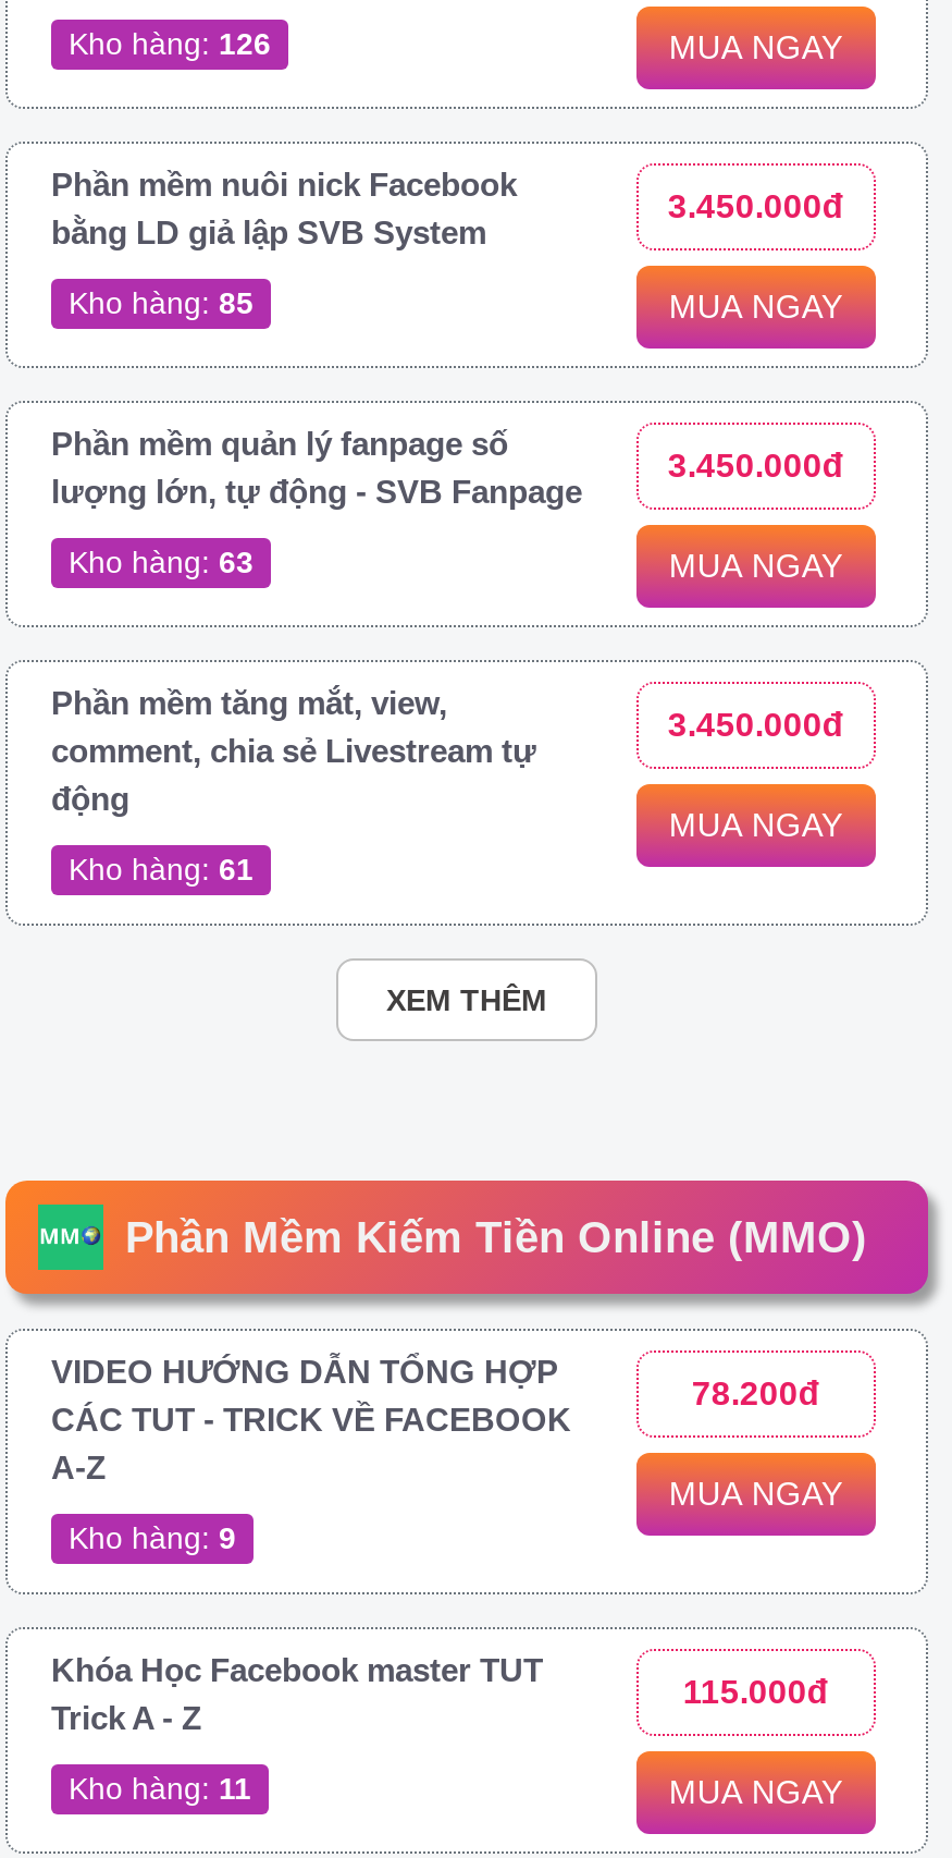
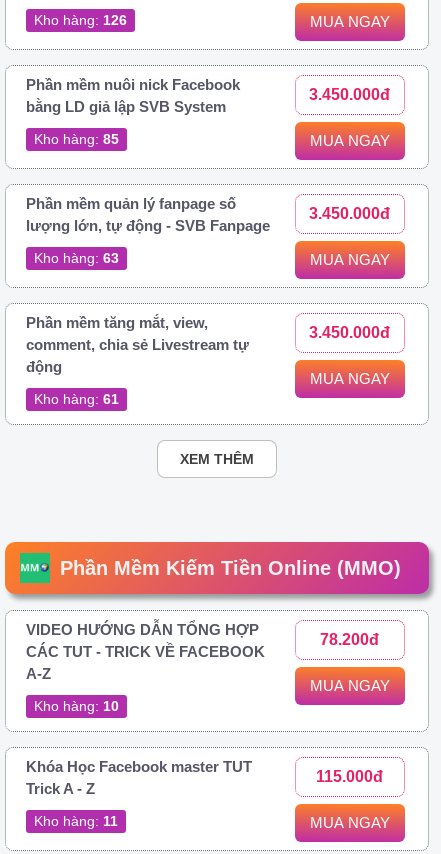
- Kho hàng: 9
+ Kho hàng: 10
